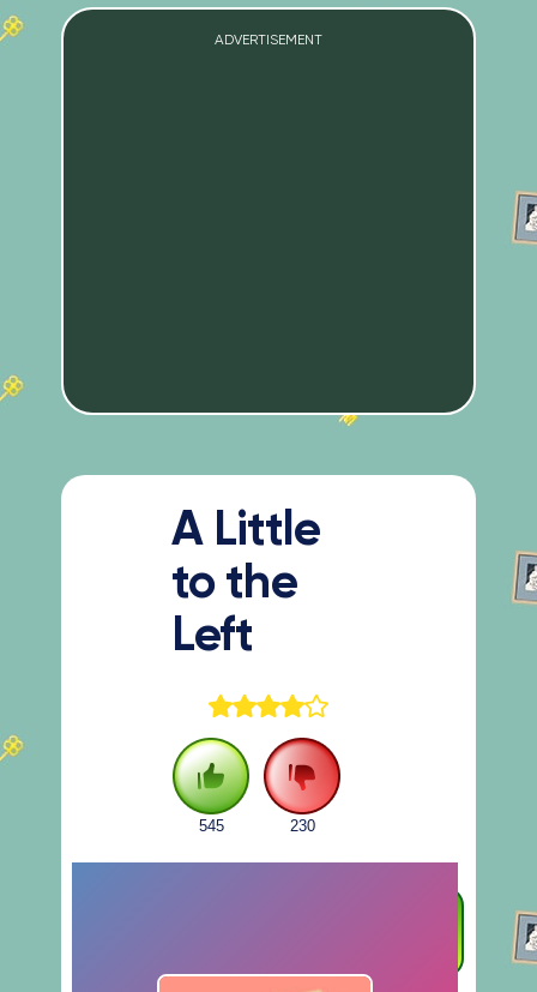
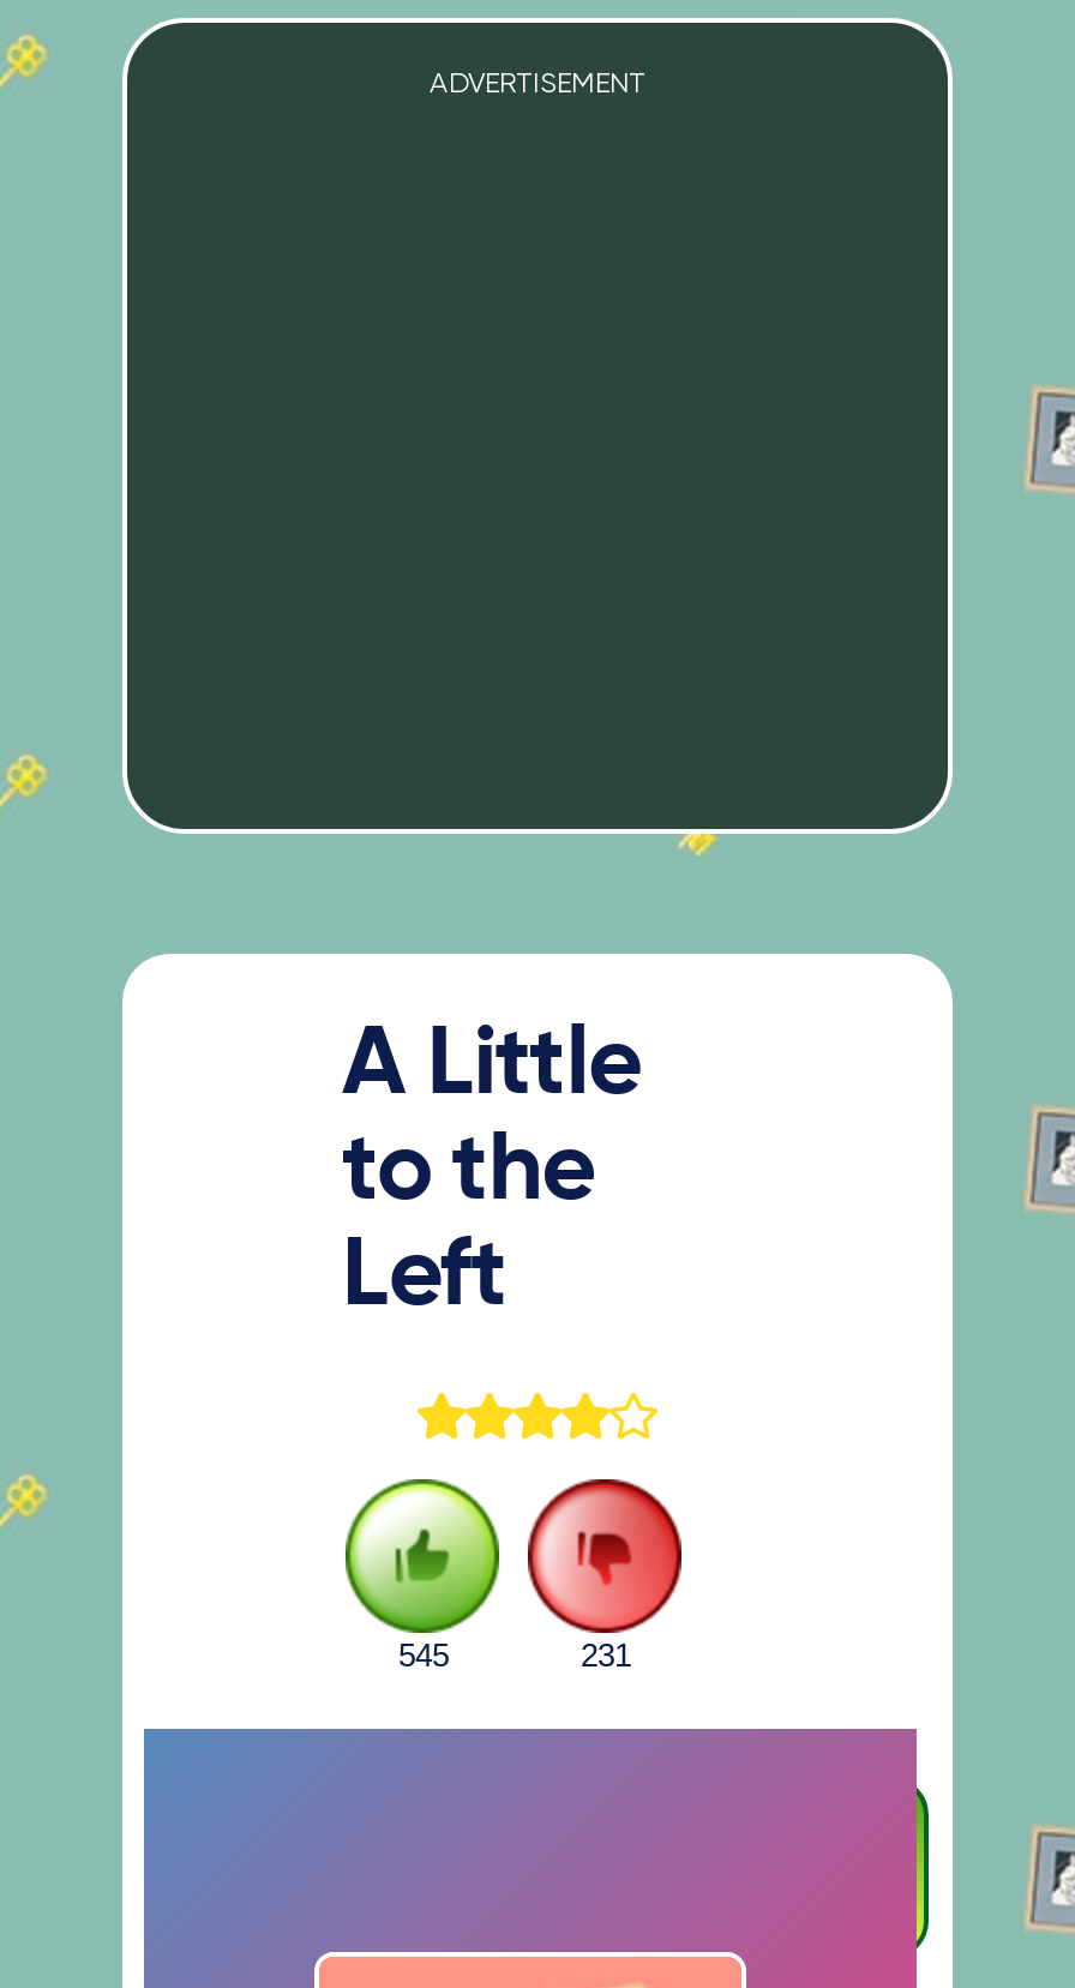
- 230
+ 231
